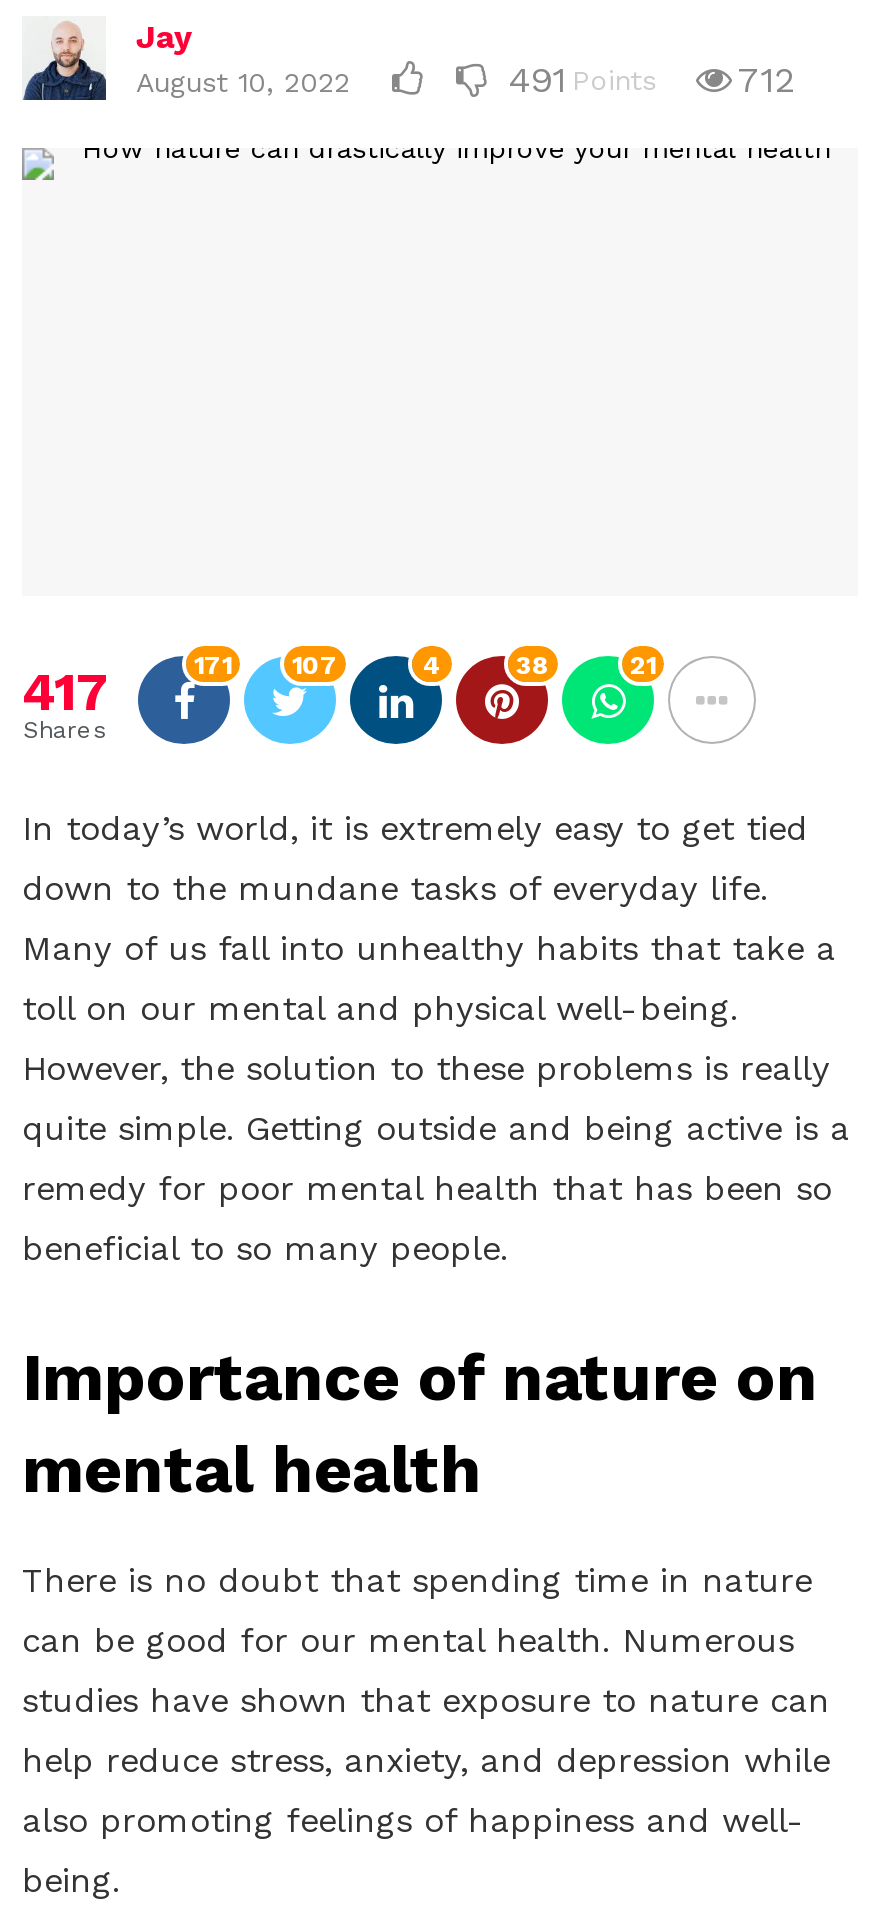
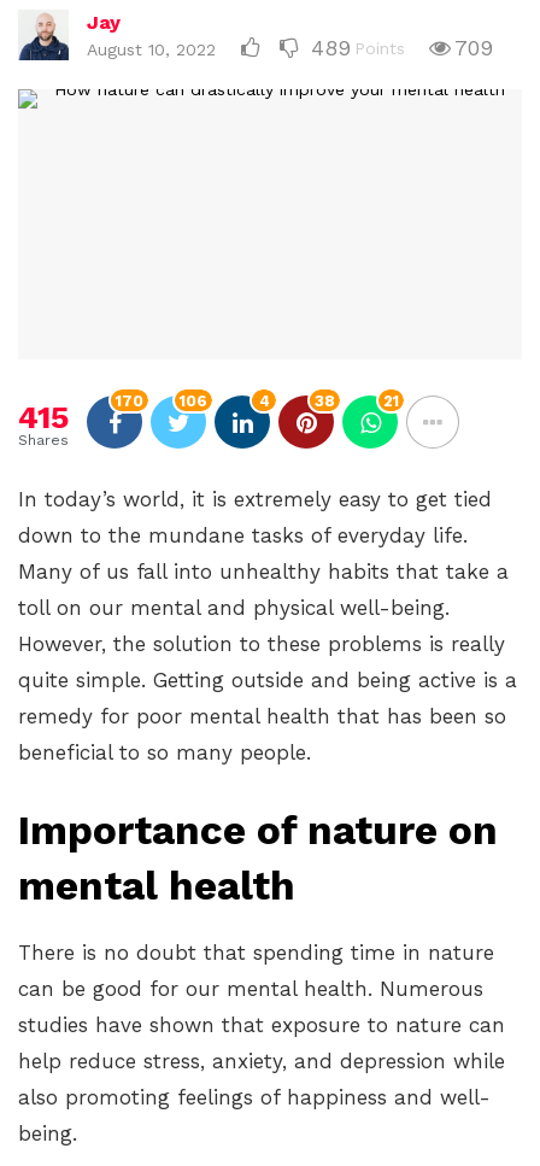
- 491 Points
+ 489 Points

- 712
+ 709

- 171
+ 170

- 107
+ 106

- 417
+ 415
